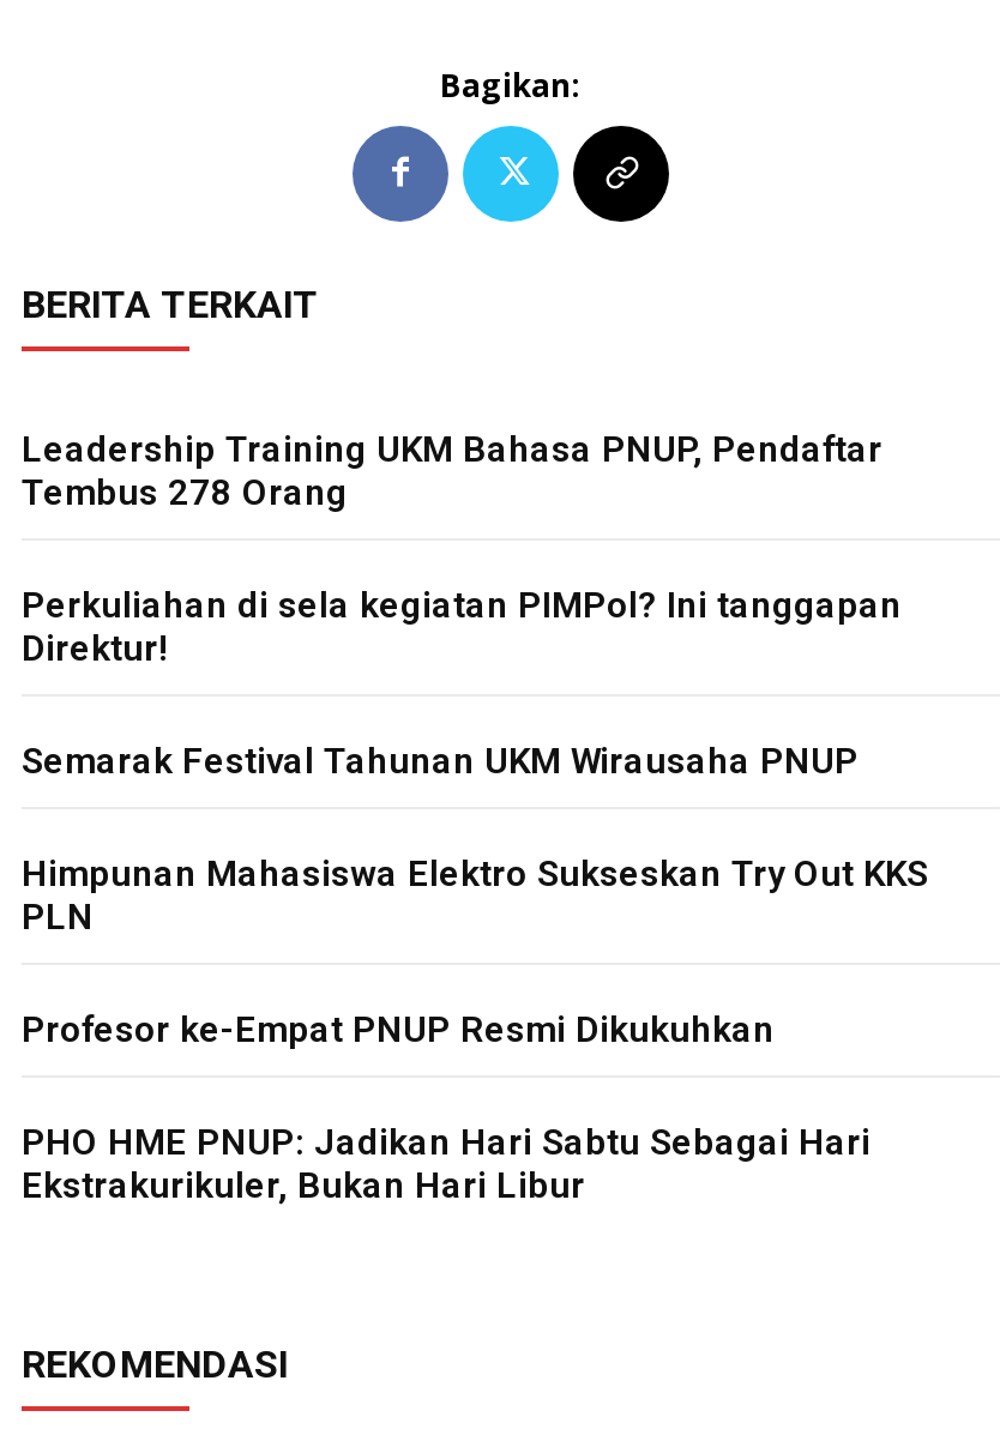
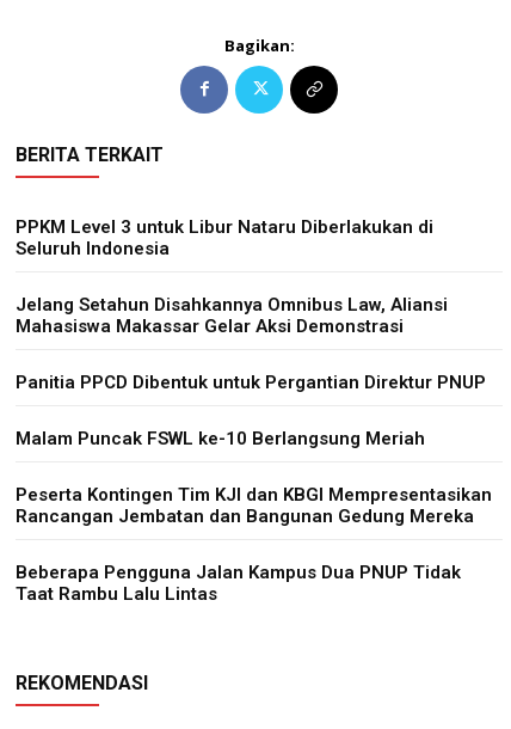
- Leadership Training UKM Bahasa PNUP, Pendaftar
- Tembus 278 Orang
+ PPKM Level 3 untuk Libur Nataru Diberlakukan di
+ Seluruh Indonesia

- Perkuliahan di sela kegiatan PIMPol? Ini tanggapan
- Direktur!
+ Jelang Setahun Disahkannya Omnibus Law, Aliansi
+ Mahasiswa Makassar Gelar Aksi Demonstrasi

- Semarak Festival Tahunan UKM Wirausaha PNUP
+ Panitia PPCD Dibentuk untuk Pergantian Direktur PNUP

- Himpunan Mahasiswa Elektro Sukseskan Try Out KKS
- PLN
+ Malam Puncak FSWL ke-10 Berlangsung Meriah

- Profesor ke-Empat PNUP Resmi Dikukuhkan
+ Peserta Kontingen Tim KJI dan KBGI Mempresentasikan
+ Rancangan Jembatan dan Bangunan Gedung Mereka

- PHO HME PNUP: Jadikan Hari Sabtu Sebagai Hari
- Ekstrakurikuler, Bukan Hari Libur
+ Beberapa Pengguna Jalan Kampus Dua PNUP Tidak
+ Taat Rambu Lalu Lintas
